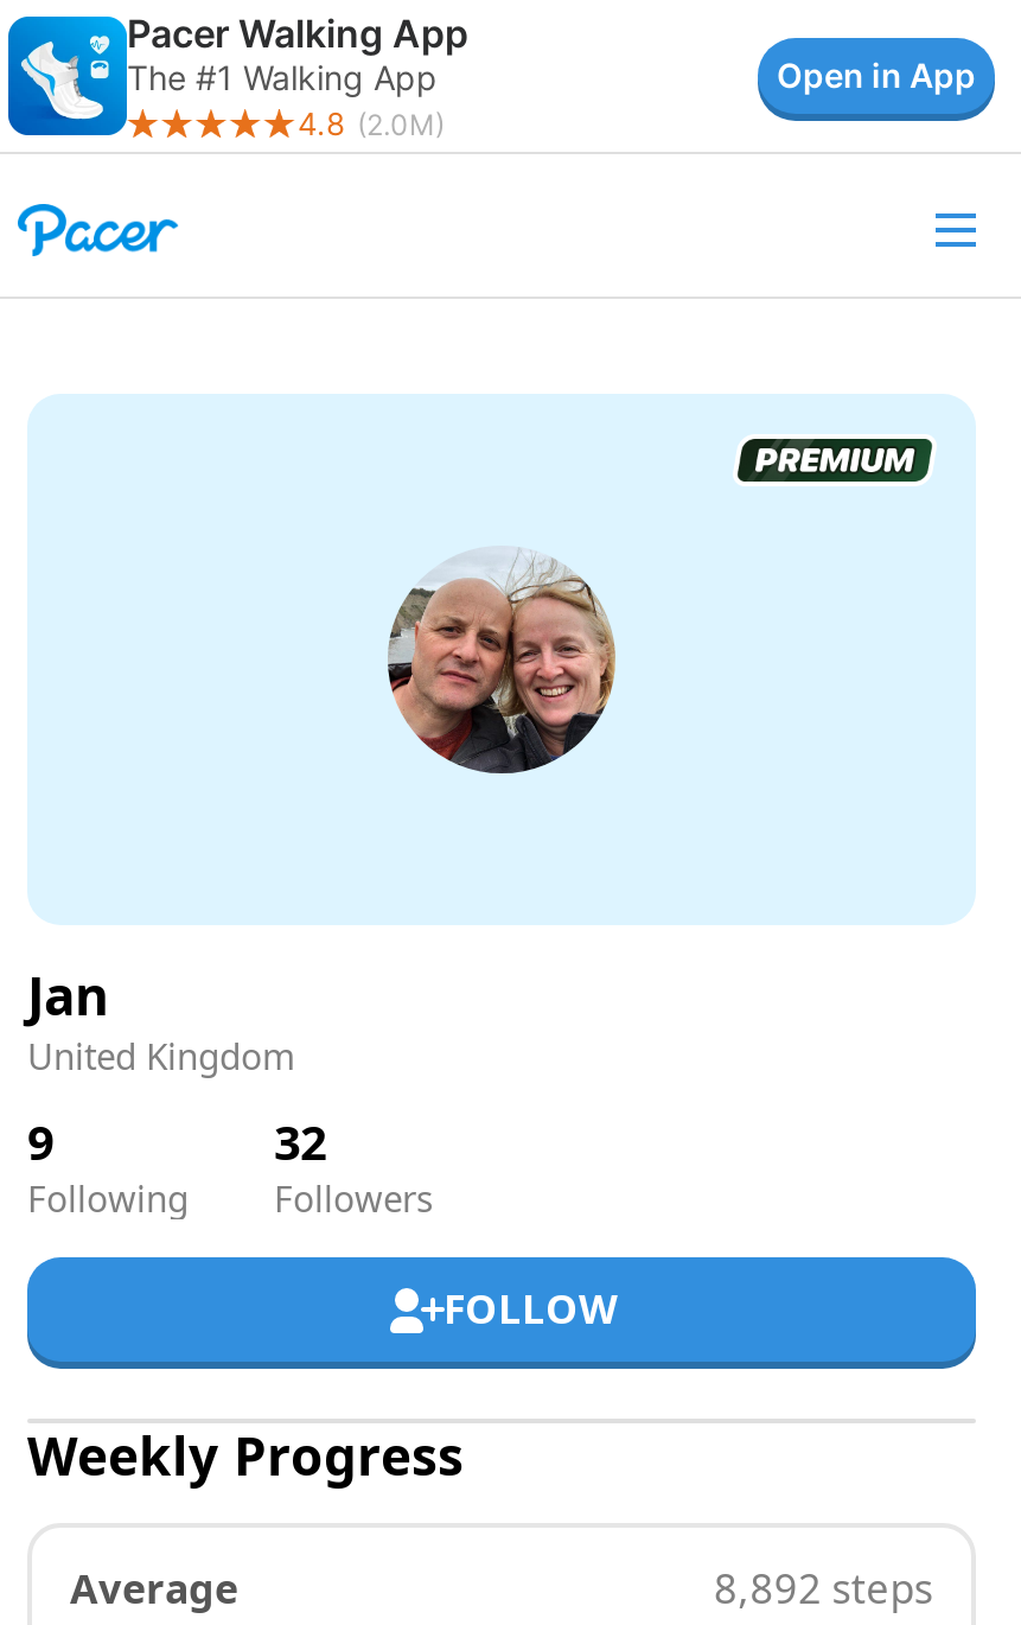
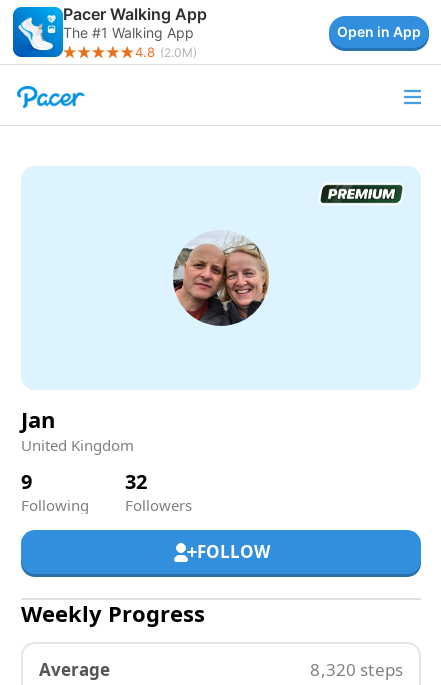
- 8,892 steps
+ 8,320 steps
